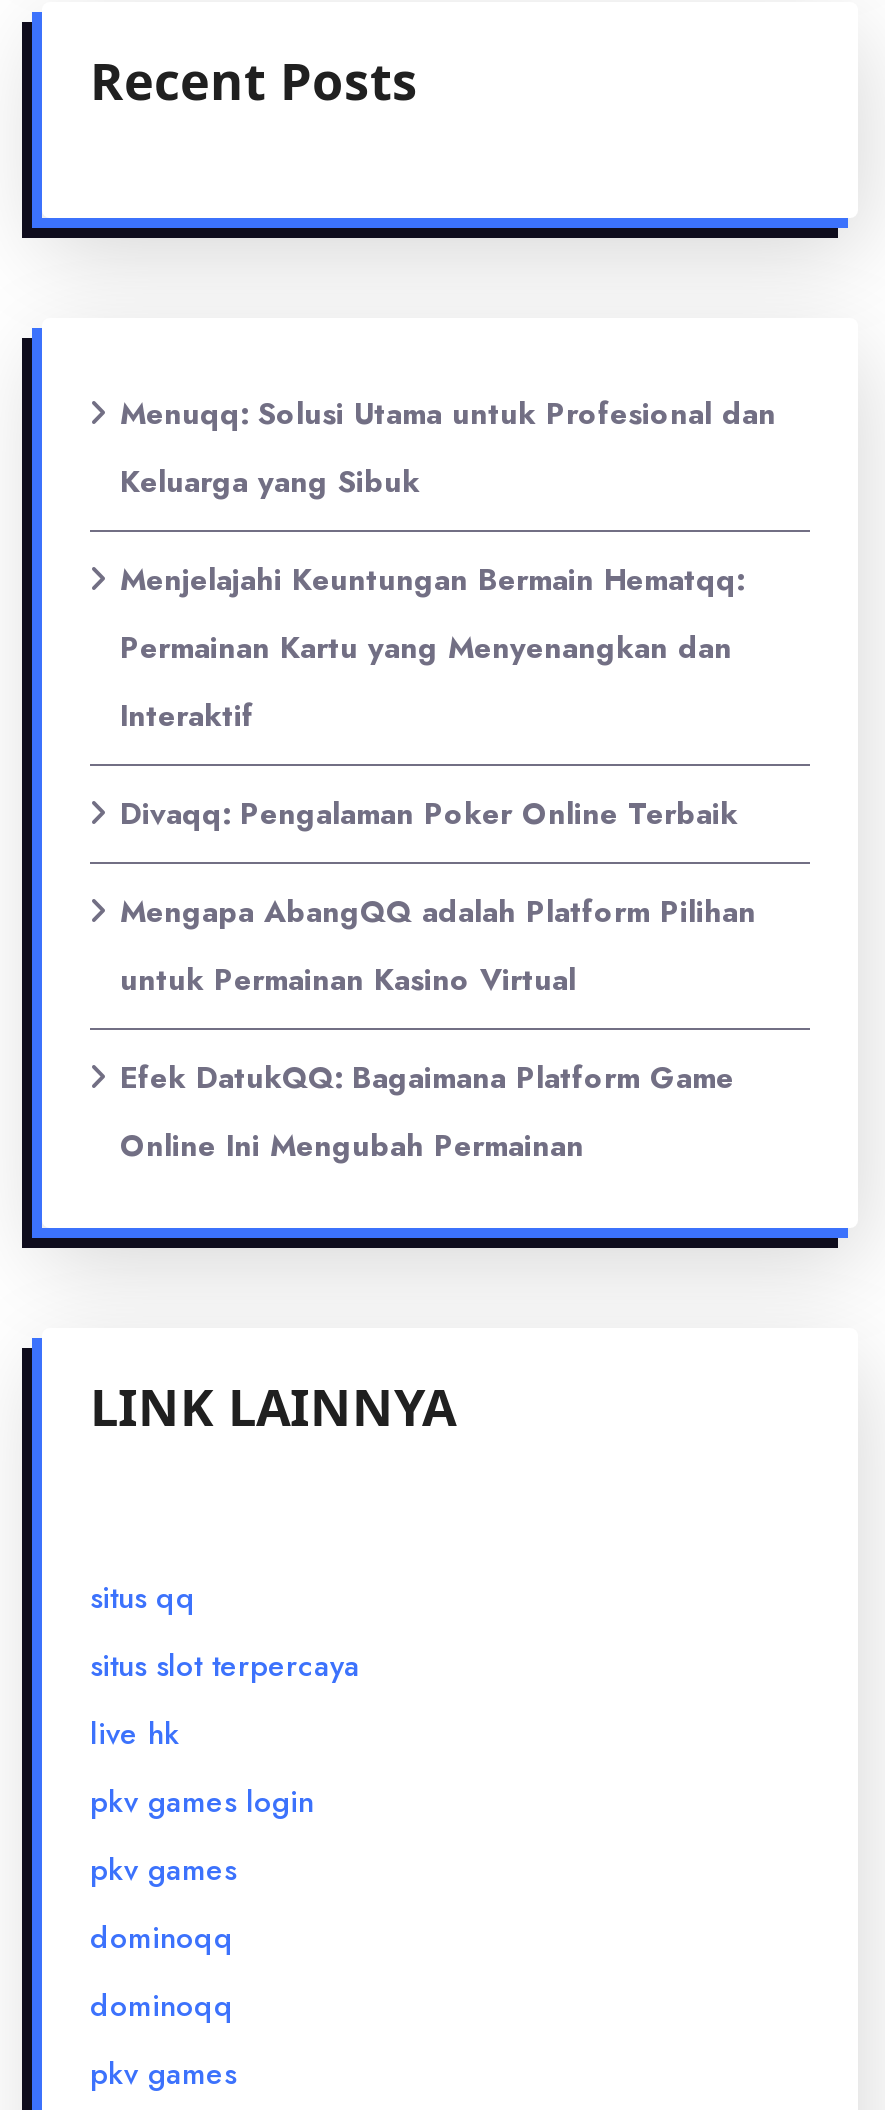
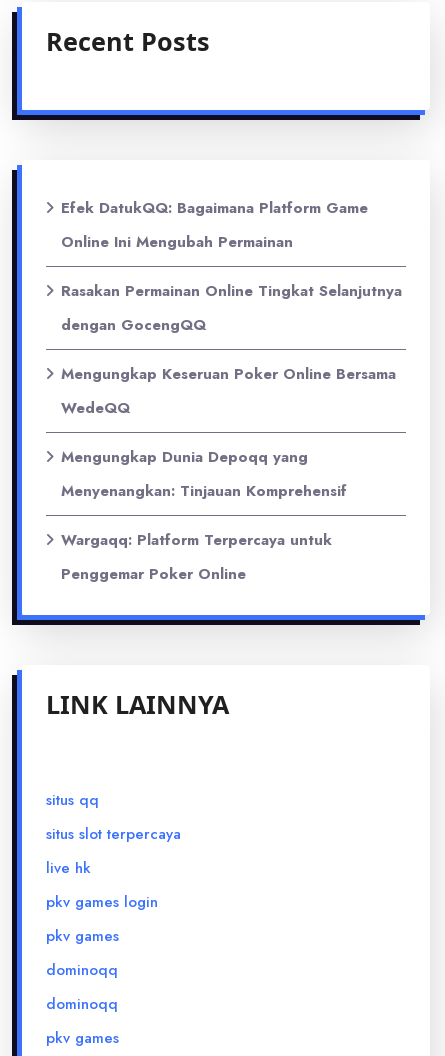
- Menuqq: Solusi Utama untuk Profesional dan
- Keluarga yang Sibuk
- Menjelajahi Keuntungan Bermain Hematqq:
- Permainan Kartu yang Menyenangkan dan
- Interaktif
- Divaqq: Pengalaman Poker Online Terbaik
- Mengapa AbangQQ adalah Platform Pilihan
- untuk Permainan Kasino Virtual

moved up: Efek DatukQQ: Bagaimana Platform Game | Online Ini Mengubah Permainan

+ Rasakan Permainan Online Tingkat Selanjutnya
+ dengan GocengQQ
+ Mengungkap Keseruan Poker Online Bersama
+ WedeQQ
+ Mengungkap Dunia Depoqq yang
+ Menyenangkan: Tinjauan Komprehensif
+ Wargaqq: Platform Terpercaya untuk
+ Penggemar Poker Online
